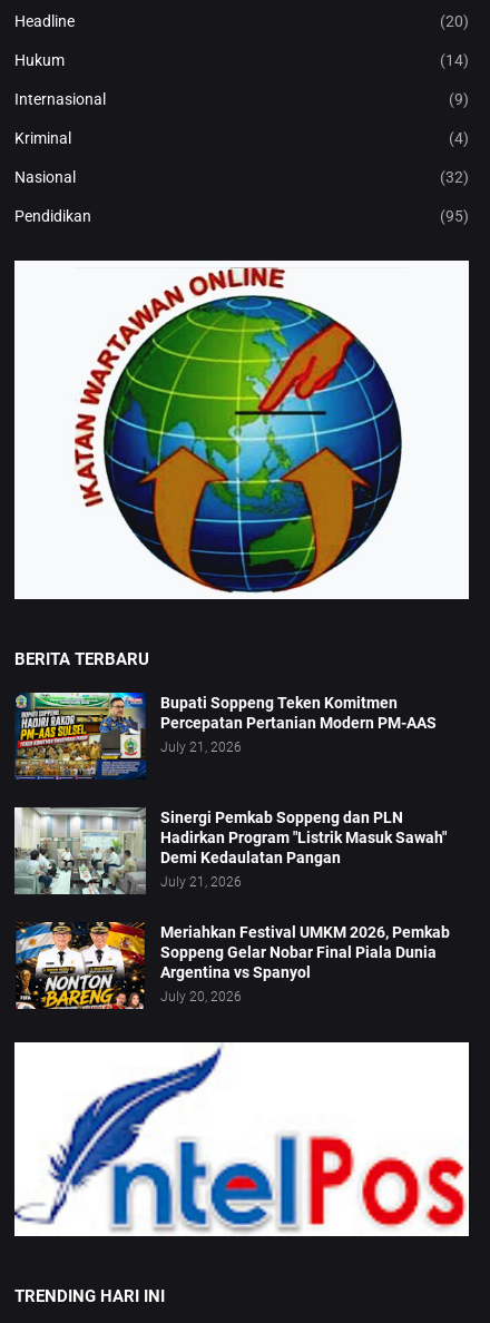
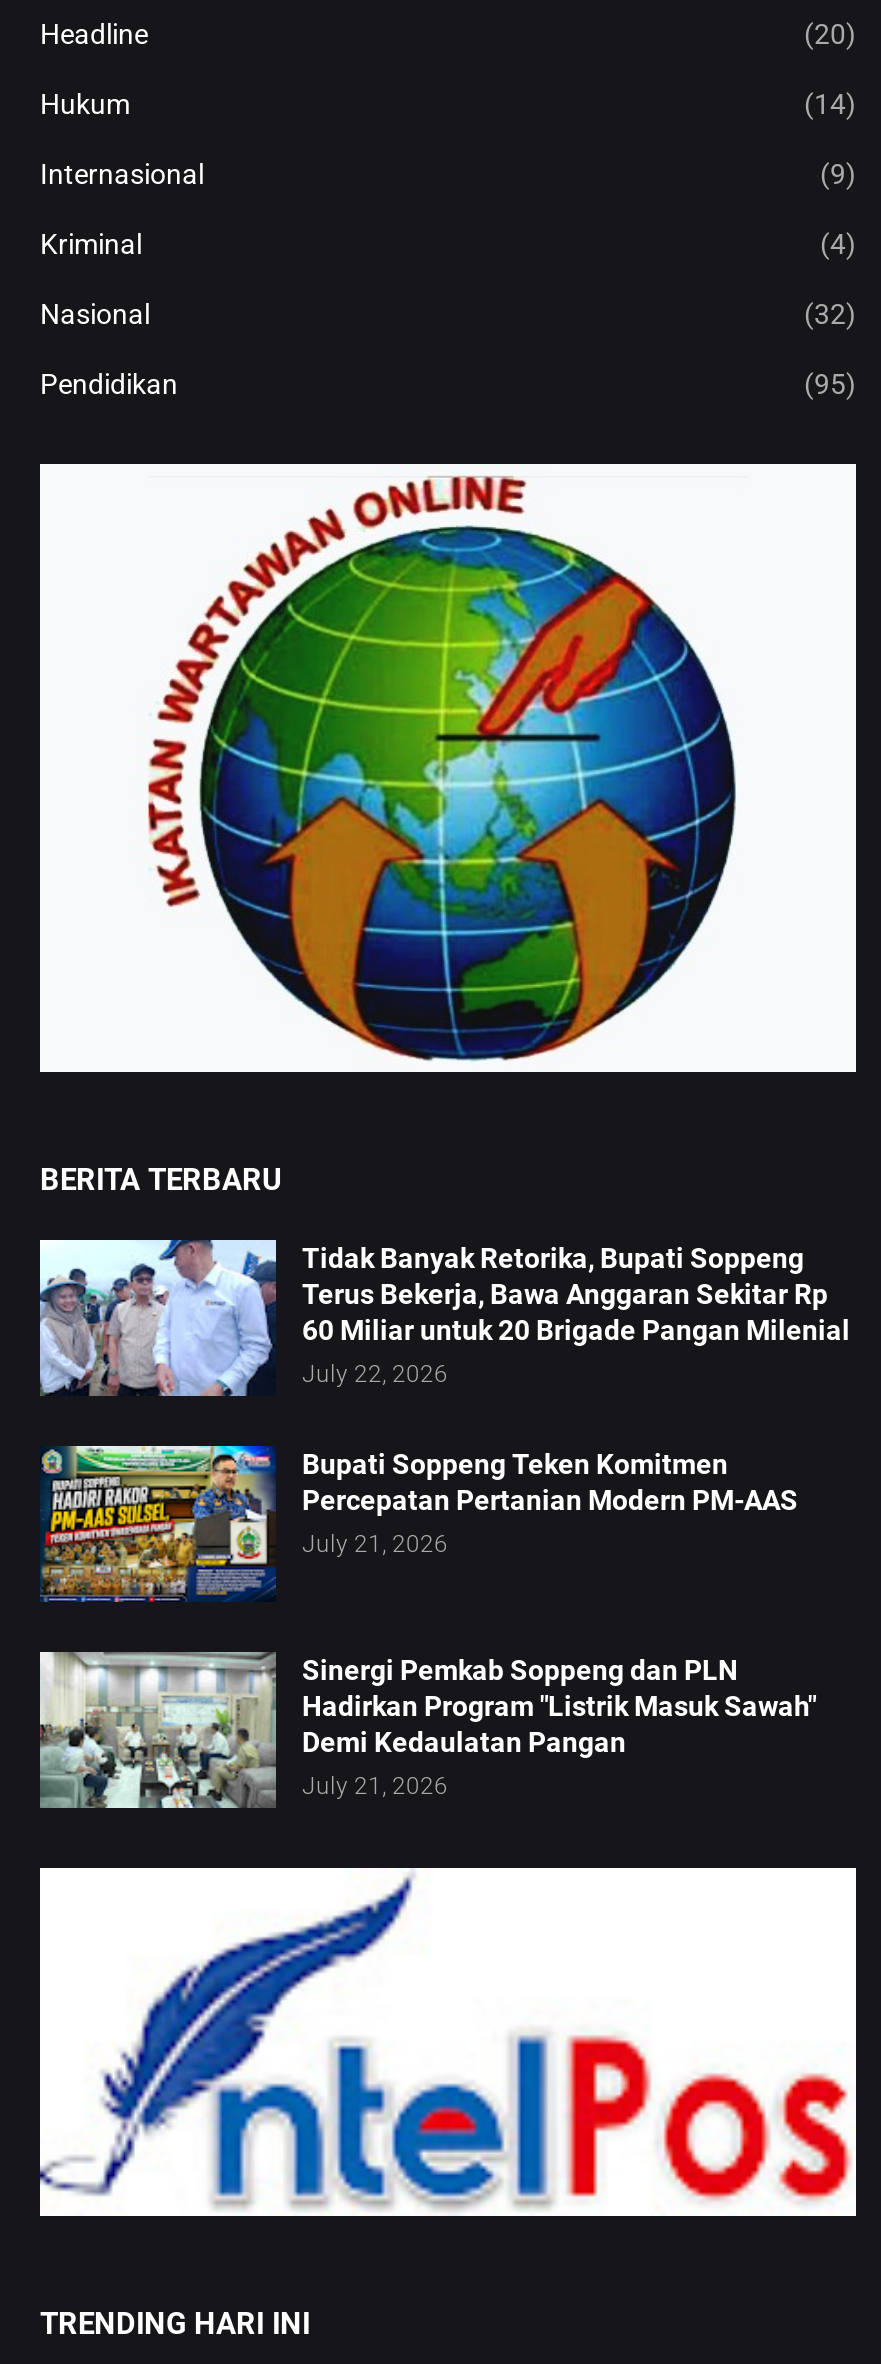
+ [image]
+ Tidak Banyak Retorika, Bupati Soppeng
+ Terus Bekerja, Bawa Anggaran Sekitar Rp
+ 60 Miliar untuk 20 Brigade Pangan Milenial
+ July 22, 2026

moved down: [image] | Bupati Soppeng Teken Komitmen | Percepatan Pertanian Modern PM-AAS | July 21, 2026 | Sinergi Pemkab Soppeng dan PLN | Hadirkan Program "Listrik Masuk Sawah" | Demi Kedaulatan Pangan | July 21, 2026

- [image]
- Meriahkan Festival UMKM 2026, Pemkab
- Soppeng Gelar Nobar Final Piala Dunia
- Argentina vs Spanyol
- July 20, 2026
